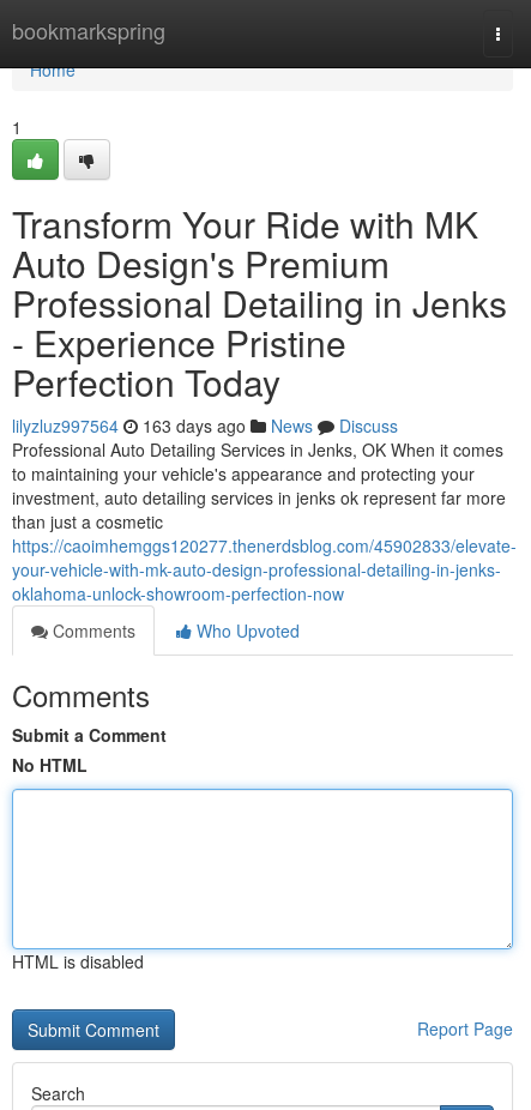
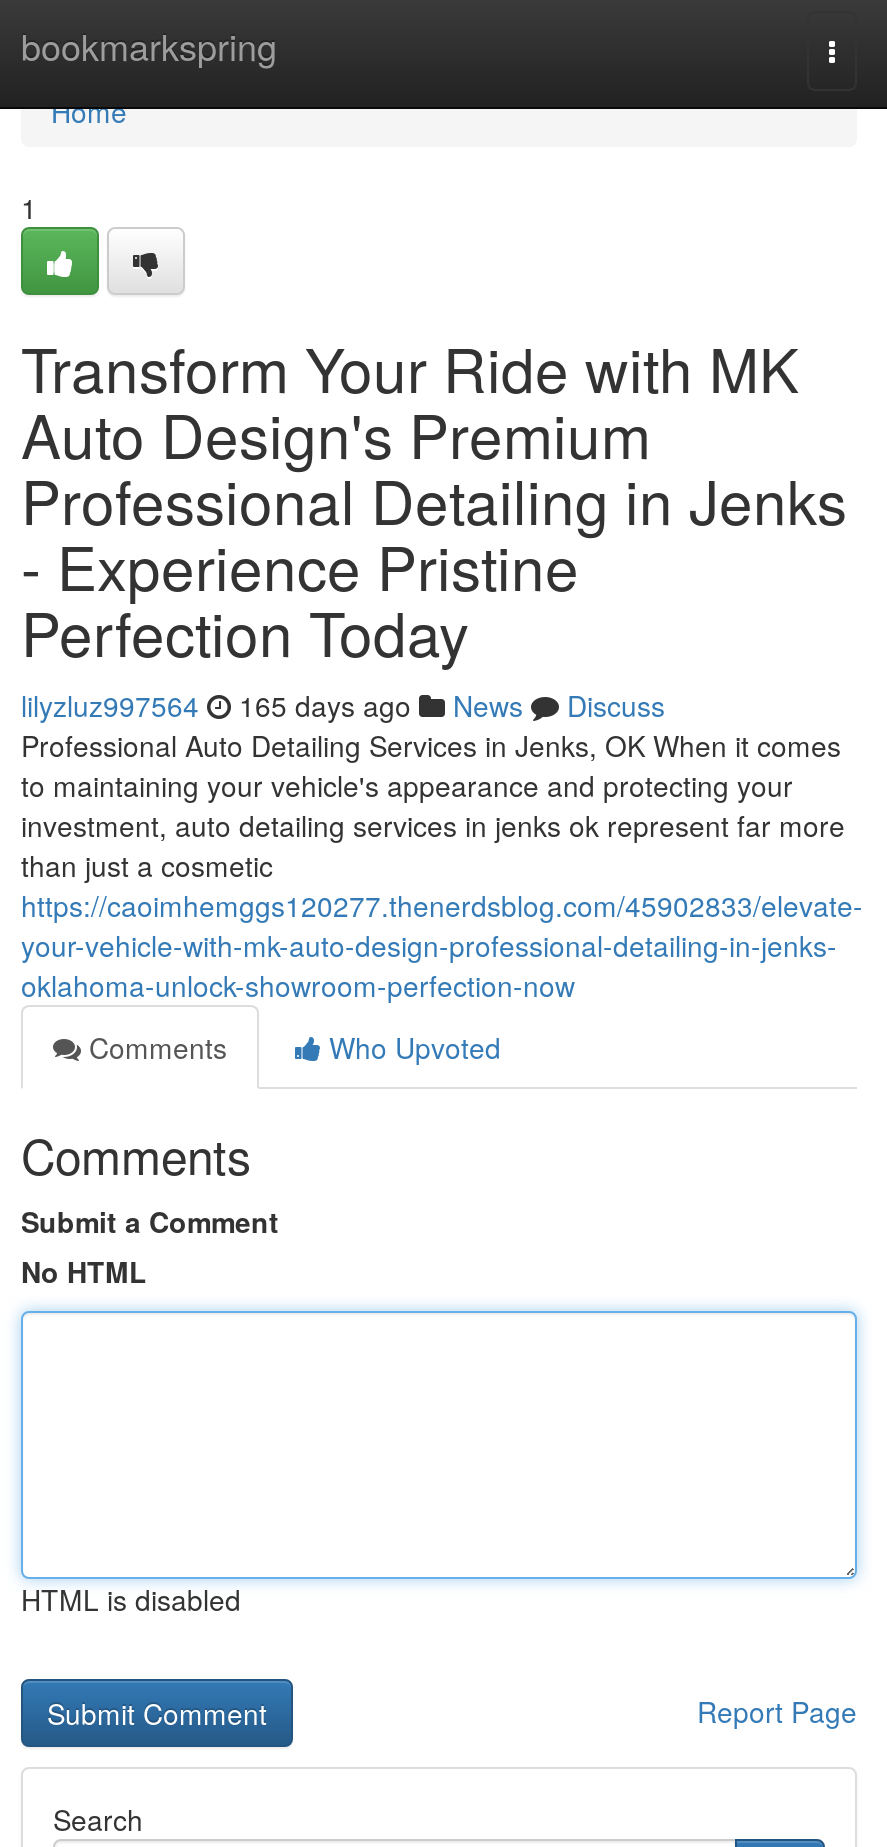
- lilyzluz997564 163 days ago News Discuss
+ lilyzluz997564 165 days ago News Discuss
